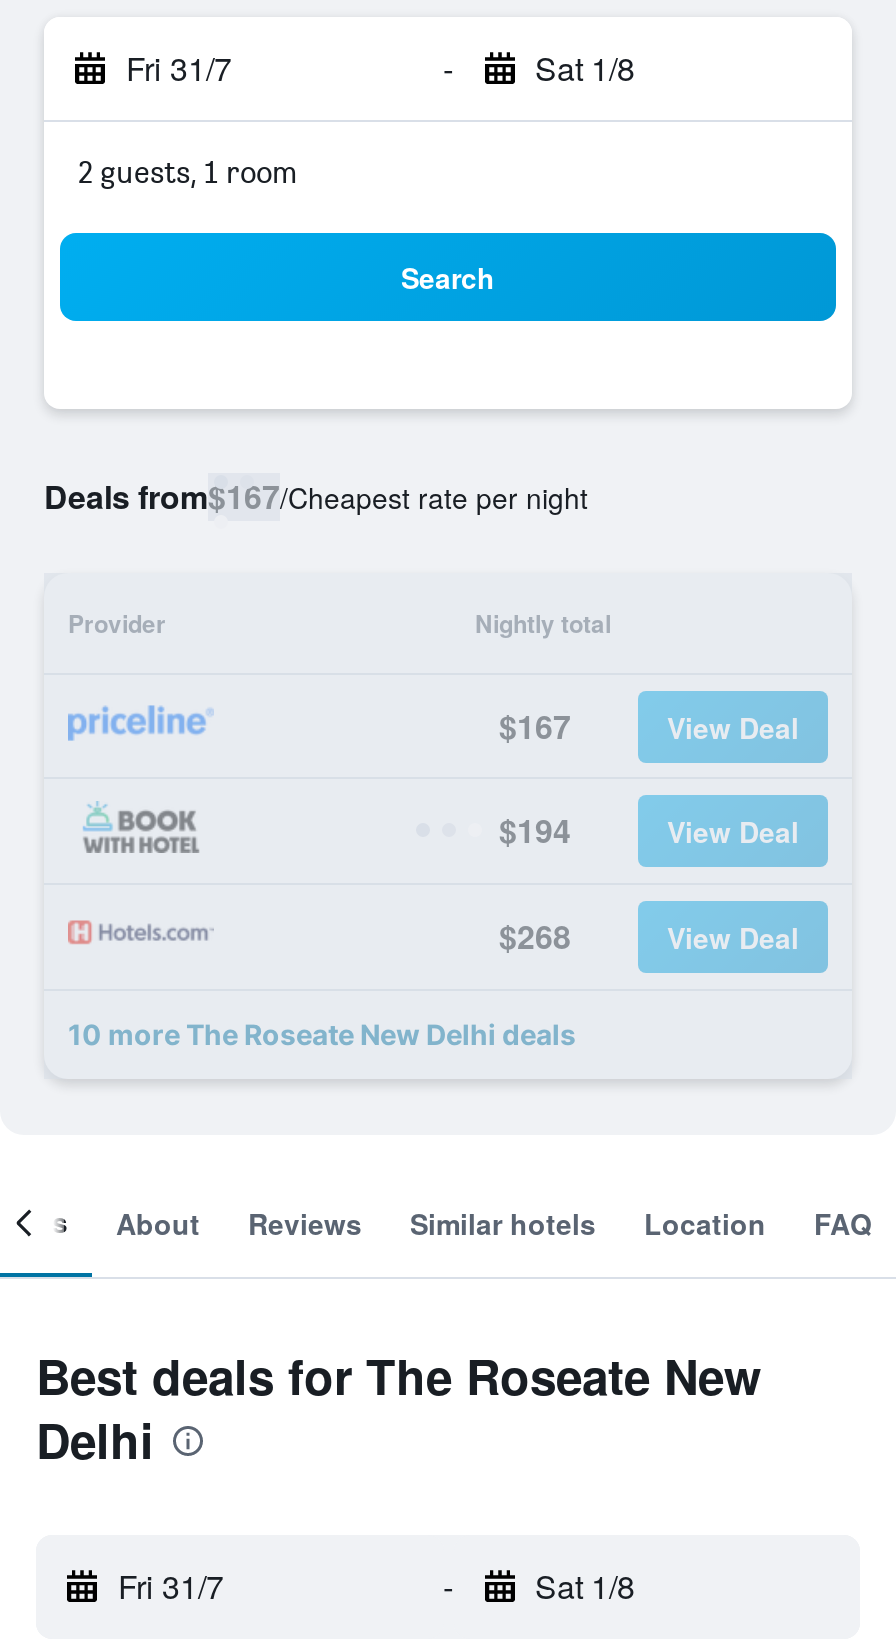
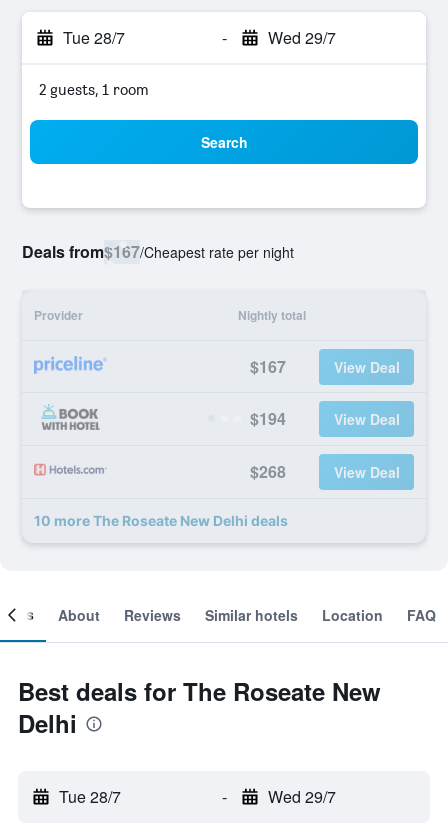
- Fri 31/7
+ Tue 28/7

- Sat 1/8
+ Wed 29/7

- Fri 31/7
+ Tue 28/7

- Sat 1/8
+ Wed 29/7
